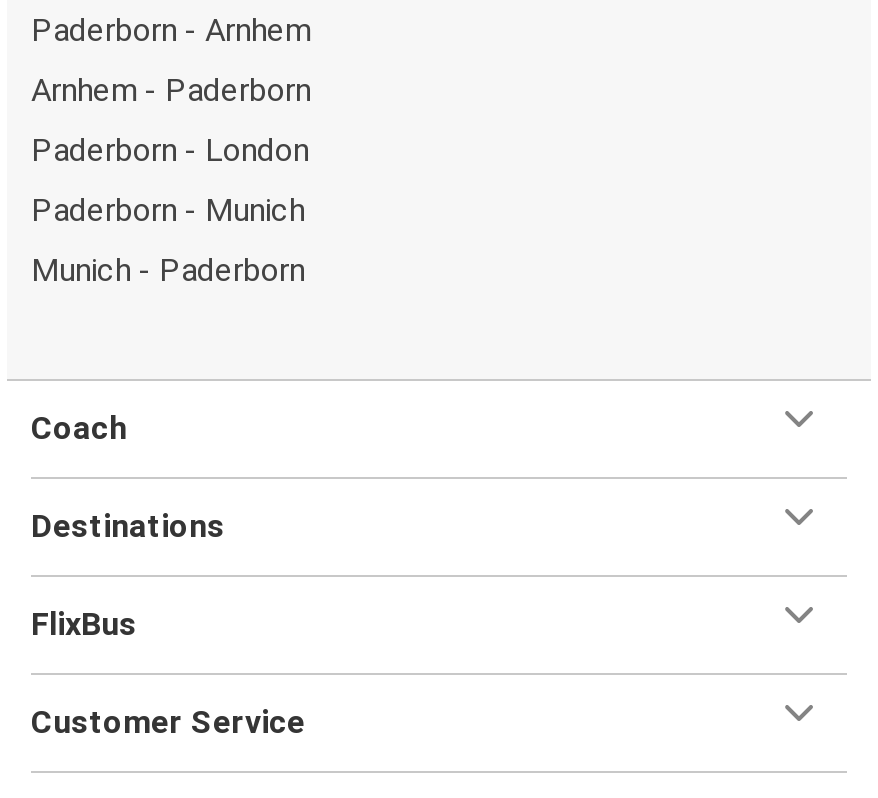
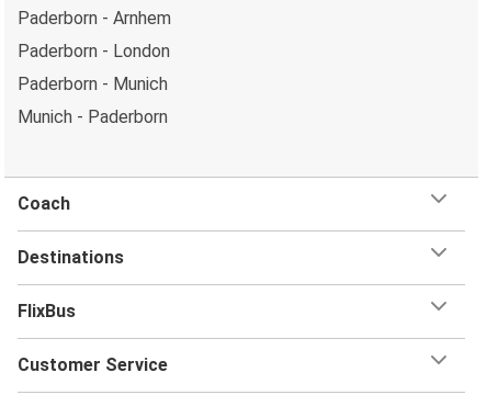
- Arnhem - Paderborn
